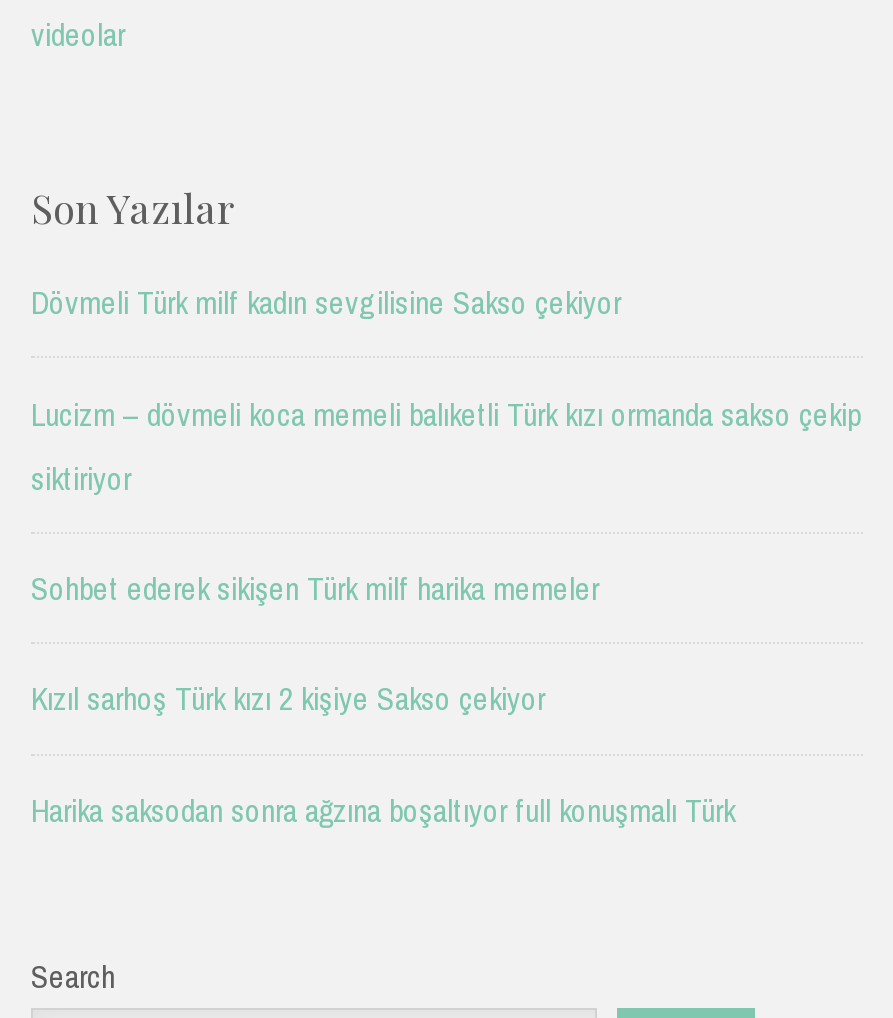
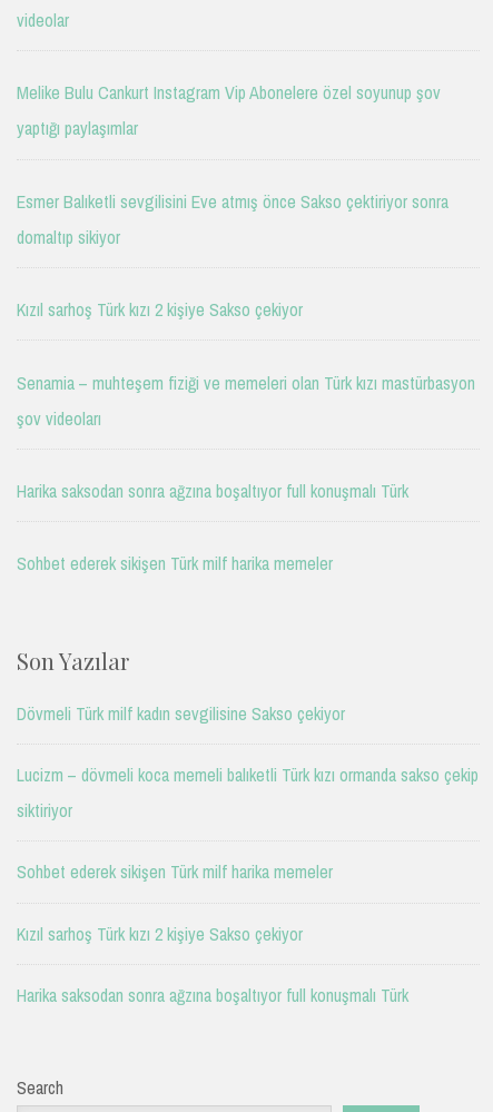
+ Melike Bulu Cankurt Instagram Vip Abonelere özel soyunup şov
+ yaptığı paylaşımlar
+ Esmer Balıketli sevgilisini Eve atmış önce Sakso çektiriyor sonra
+ domaltıp sikiyor
+ Kızıl sarhoş Türk kızı 2 kişiye Sakso çekiyor
+ Senamia – muhteşem fiziği ve memeleri olan Türk kızı mastürbasyon
+ şov videoları
+ Harika saksodan sonra ağzına boşaltıyor full konuşmalı Türk
+ Sohbet ederek sikişen Türk milf harika memeler
